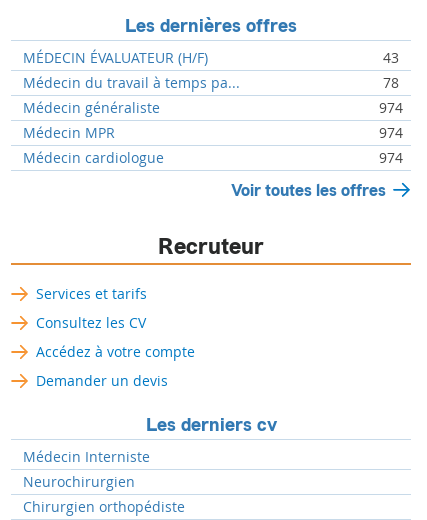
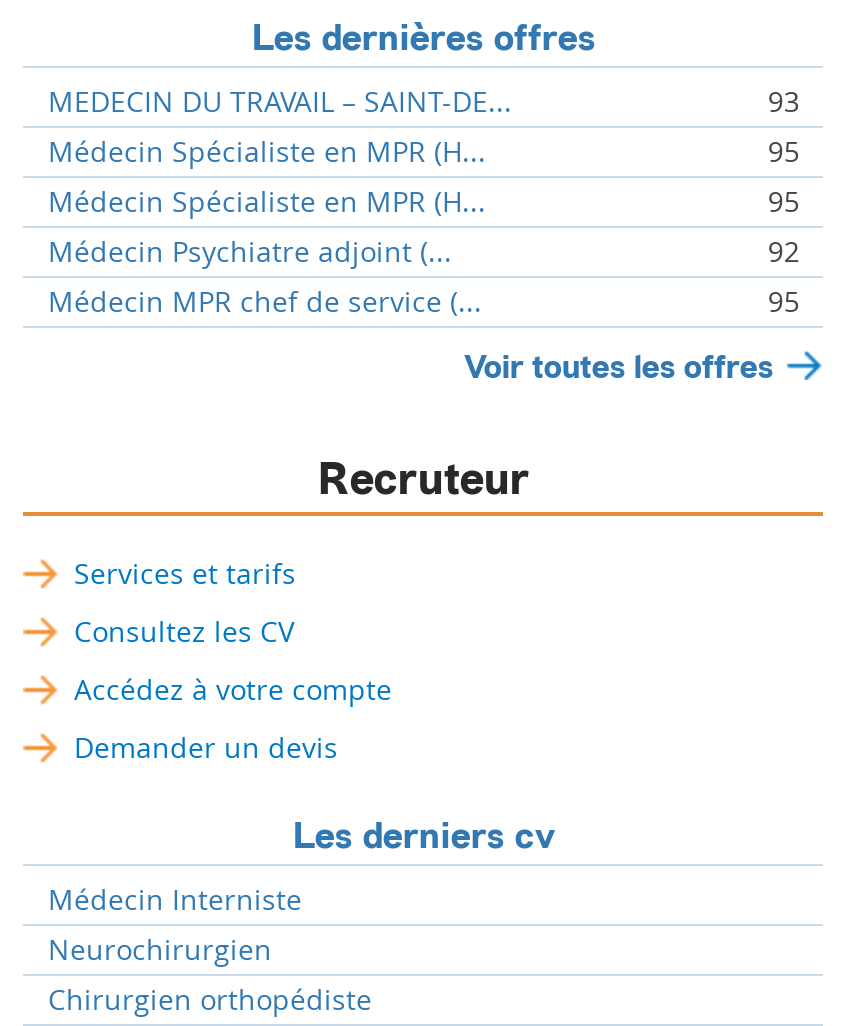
- MÉDECIN ÉVALUATEUR (H/F)
- 43
- Médecin du travail à temps pa...
- 78
- Médecin généraliste
- 974
- Médecin MPR
- 974
- Médecin cardiologue
- 974
+ MEDECIN DU TRAVAIL – SAINT-DE...
+ 93
+ Médecin Spécialiste en MPR (H...
+ 95
+ Médecin Spécialiste en MPR (H...
+ 95
+ Médecin Psychiatre adjoint (...
+ 92
+ Médecin MPR chef de service (...
+ 95
